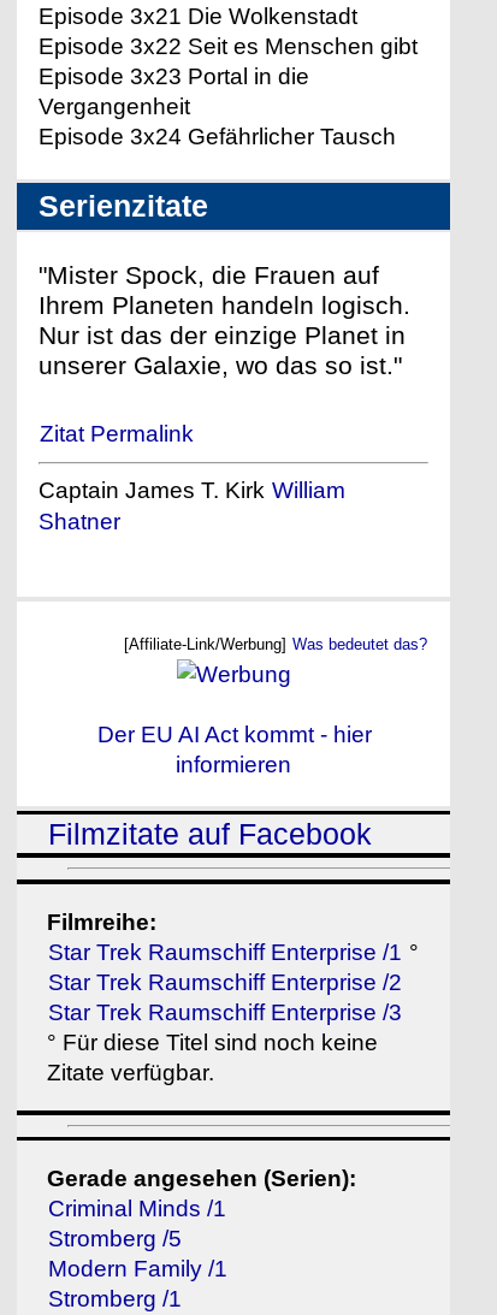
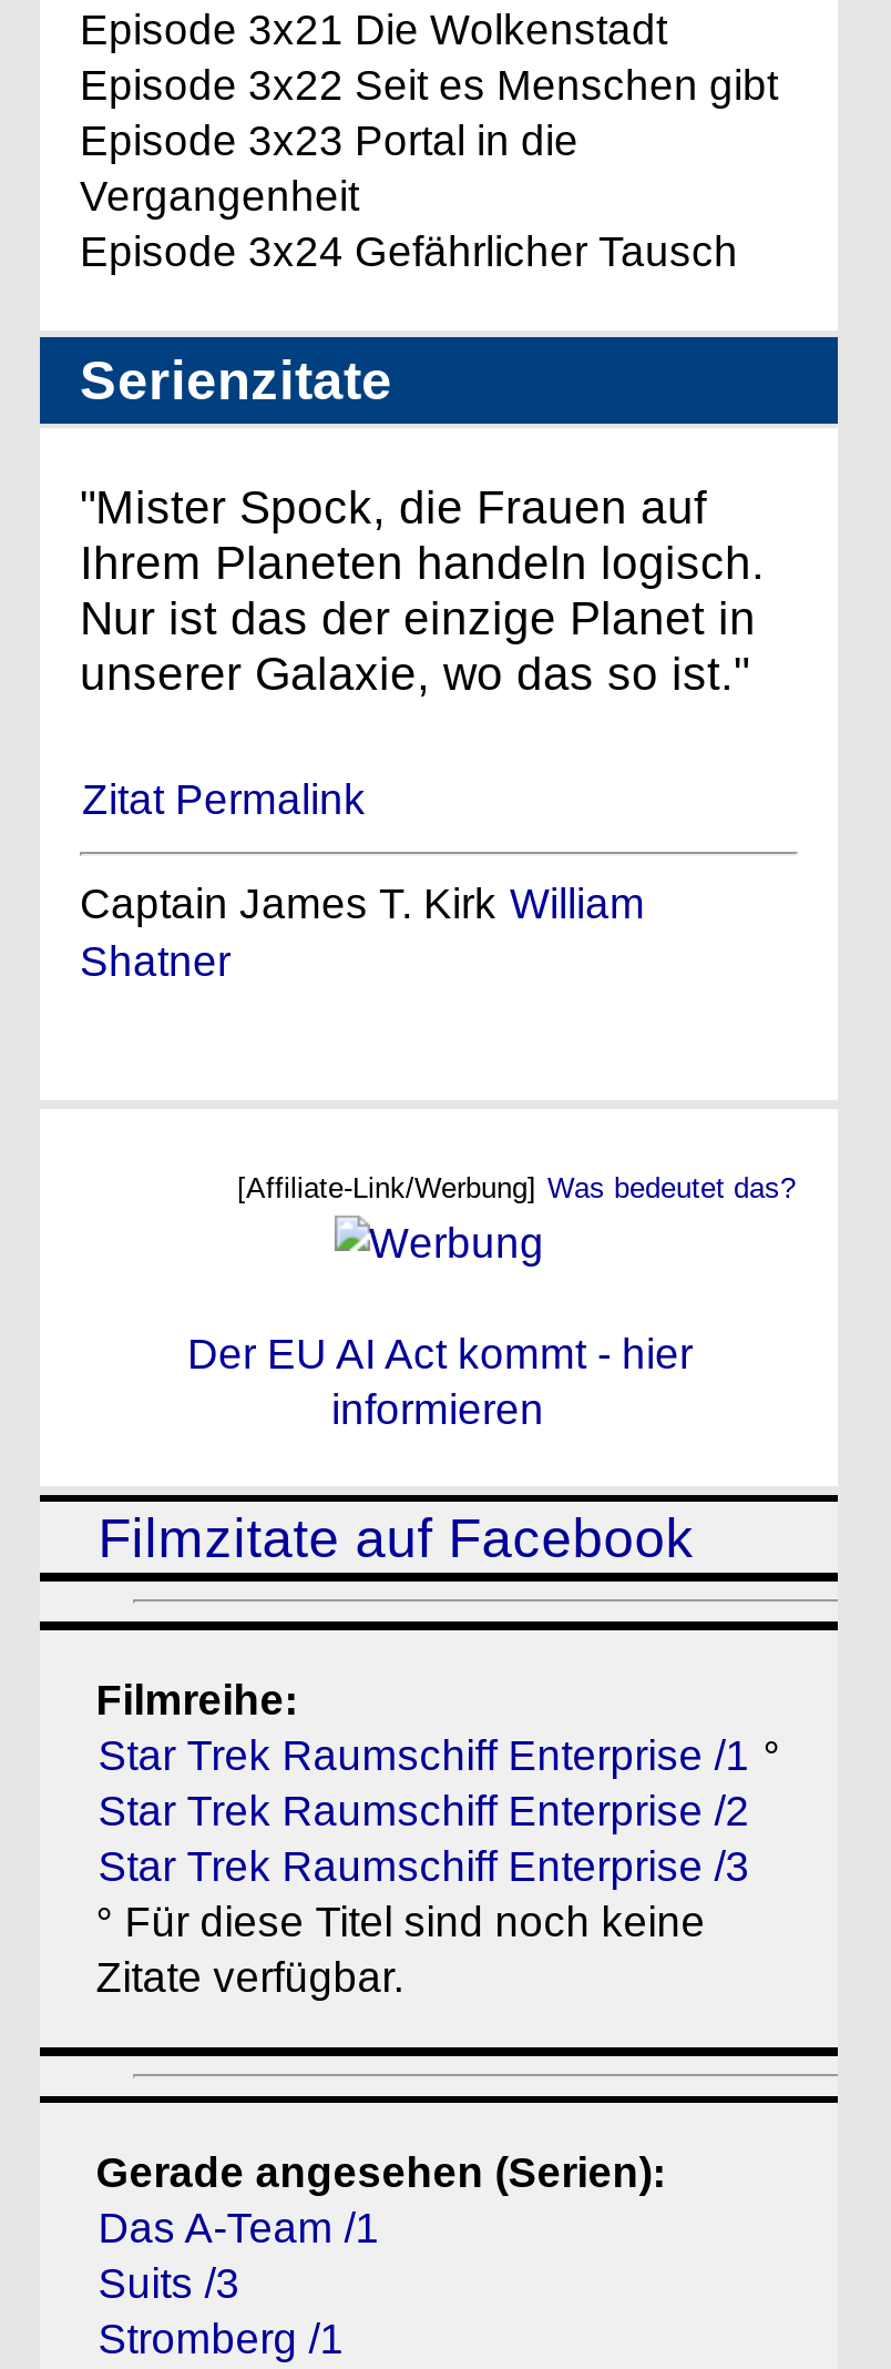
- Criminal Minds /1
- Stromberg /5
- Modern Family /1
+ Das A-Team /1
+ Suits /3
